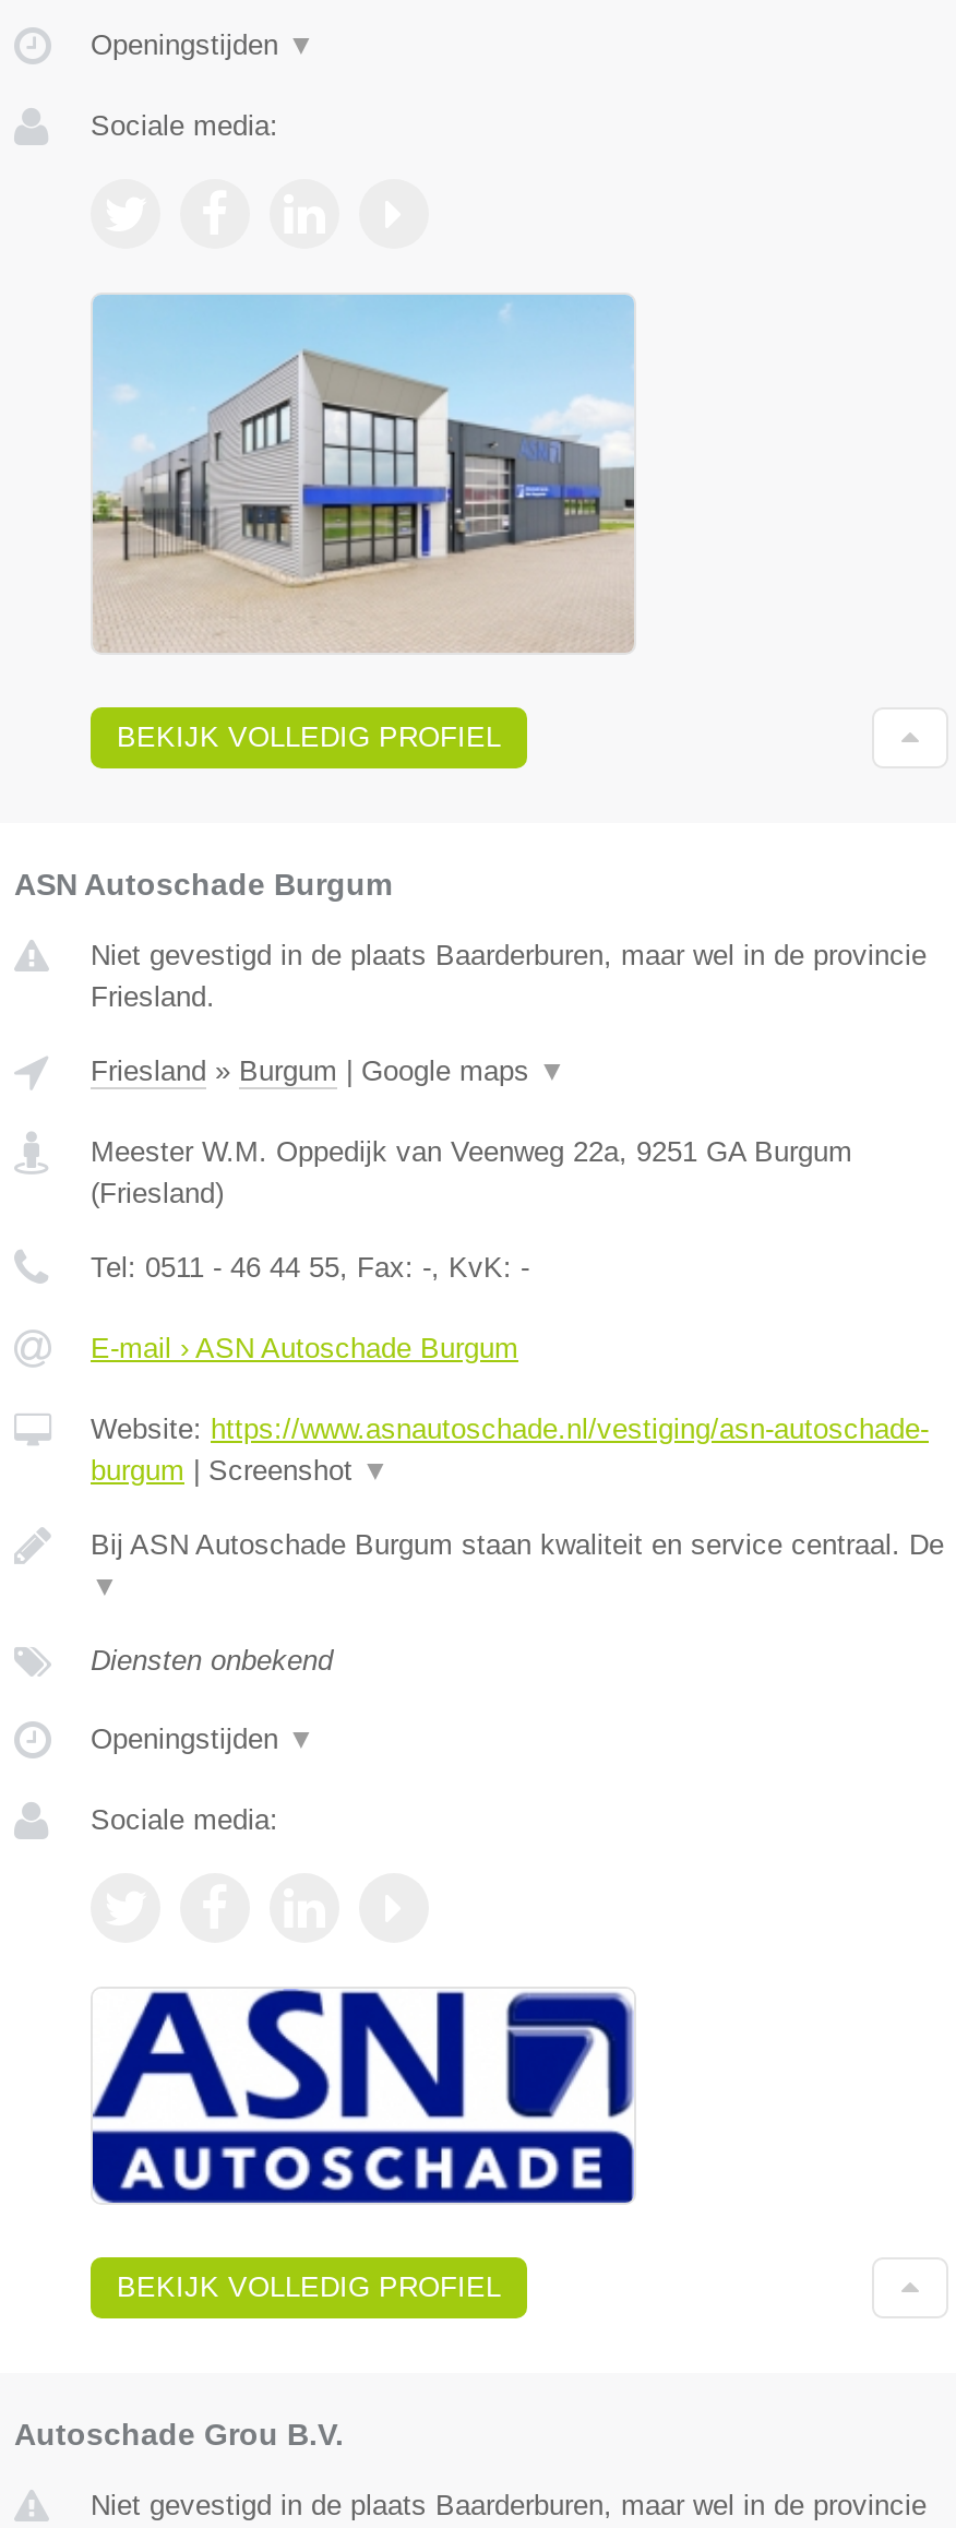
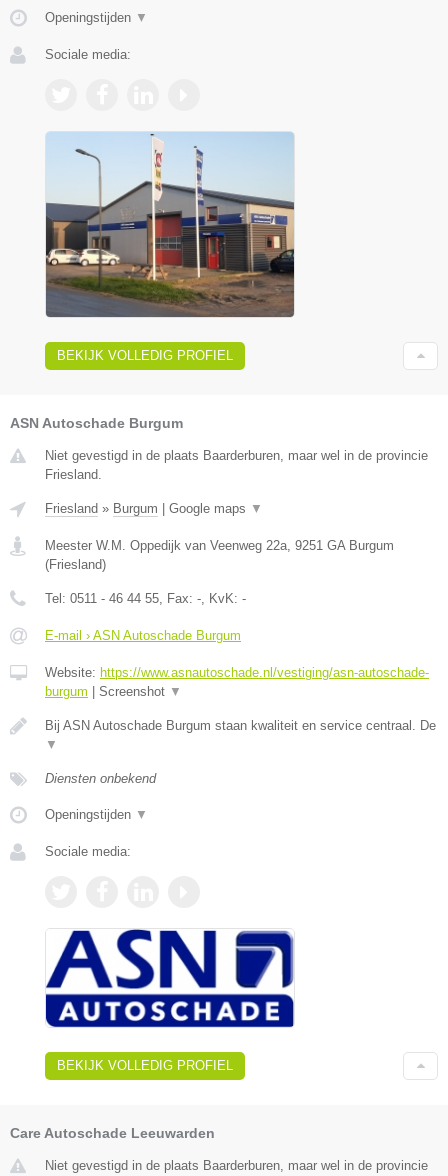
- [image]
+ [image]

- Autoschade Grou B.V.
+ Care Autoschade Leeuwarden
